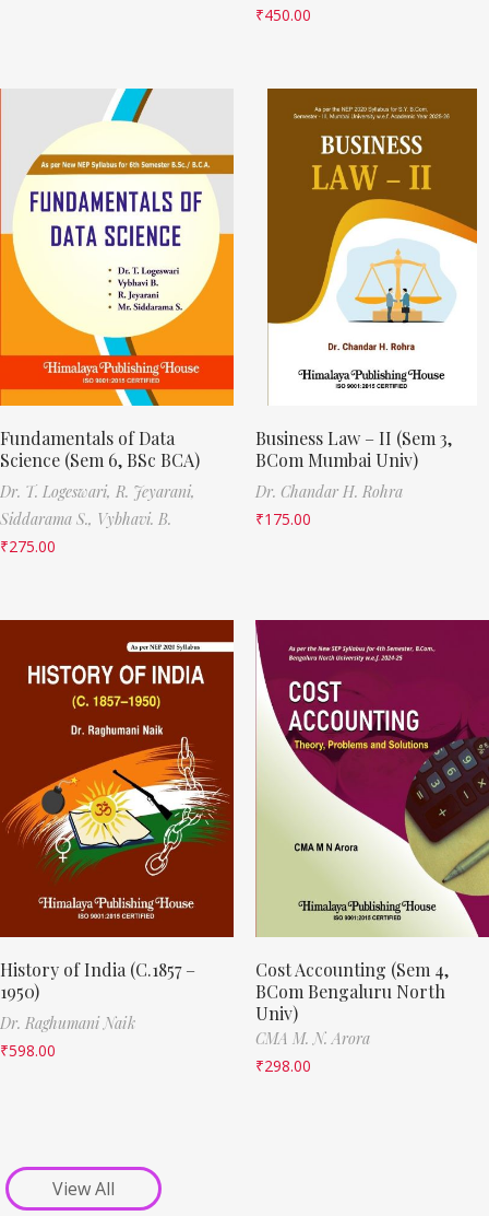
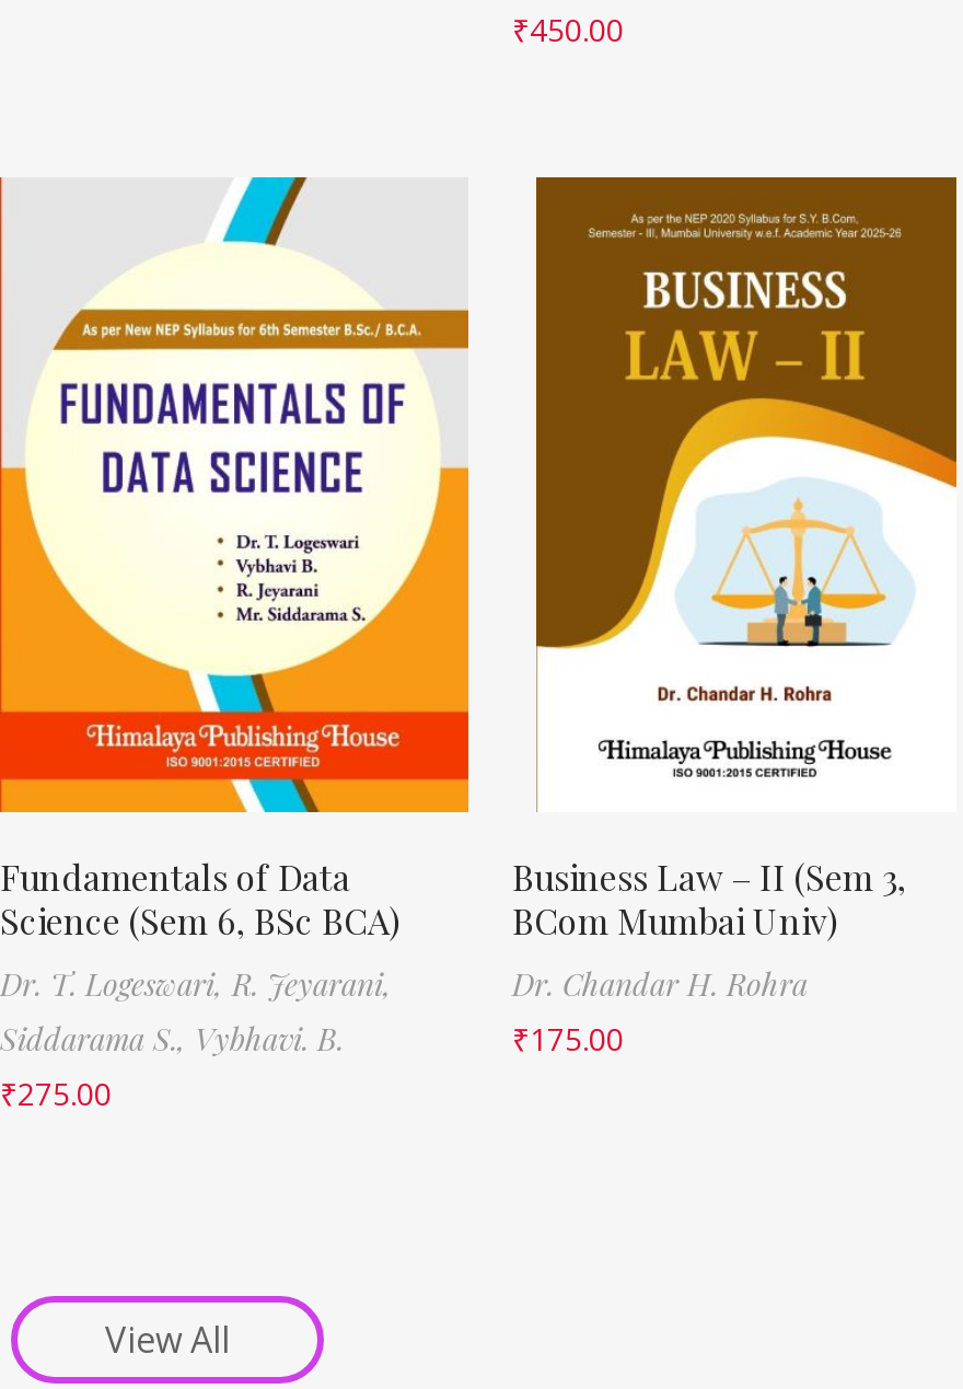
- [image]
- History of India (C.1857 –
- 1950)
- Dr. Raghumani Naik
- ₹598.00

- [image]
- Cost Accounting (Sem 4,
- BCom Bengaluru North
- Univ)
- CMA M. N. Arora
- ₹298.00
